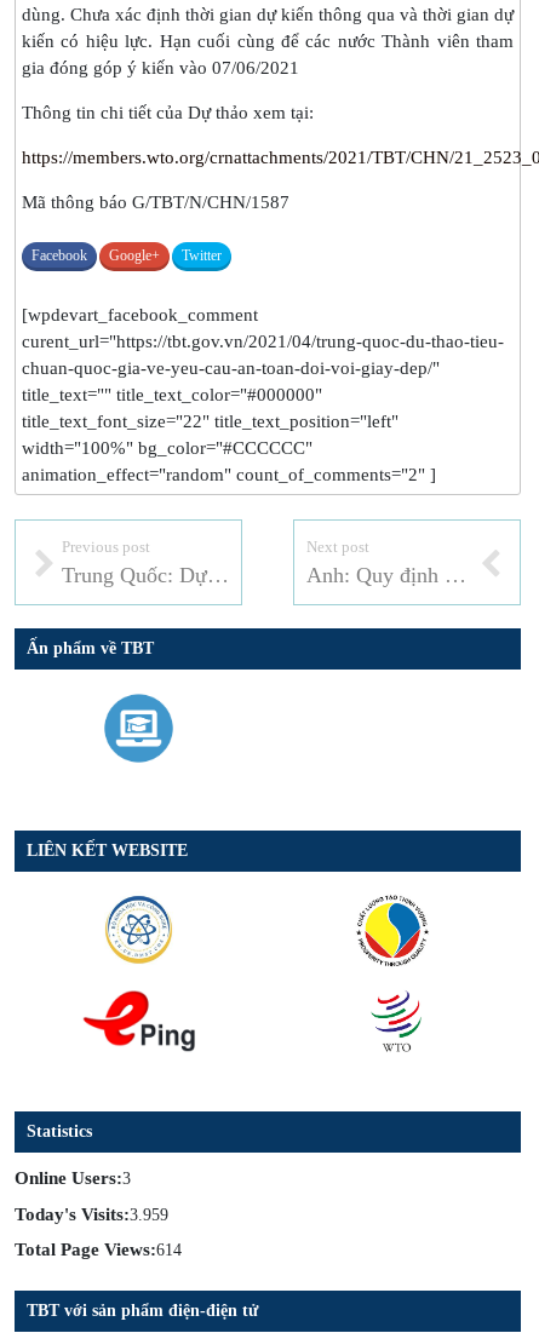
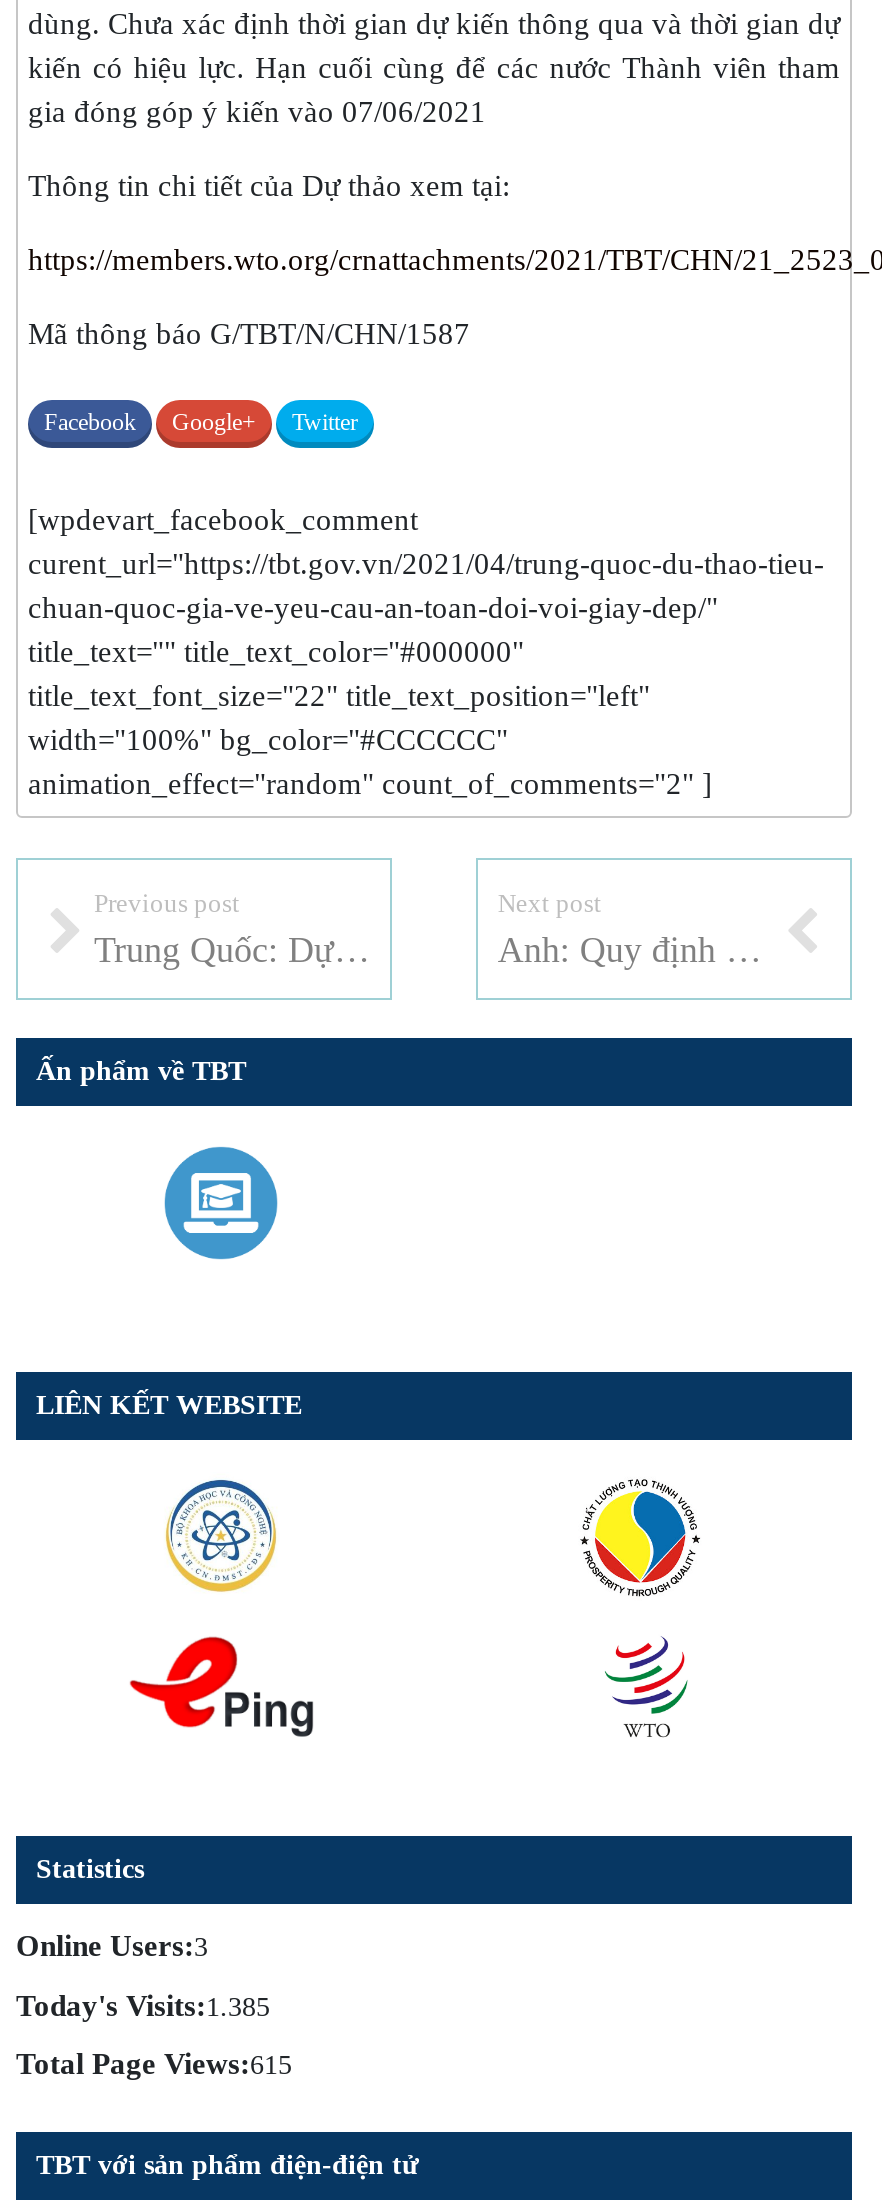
- Today's Visits:3.959
+ Today's Visits:1.385

- Total Page Views:614
+ Total Page Views:615
